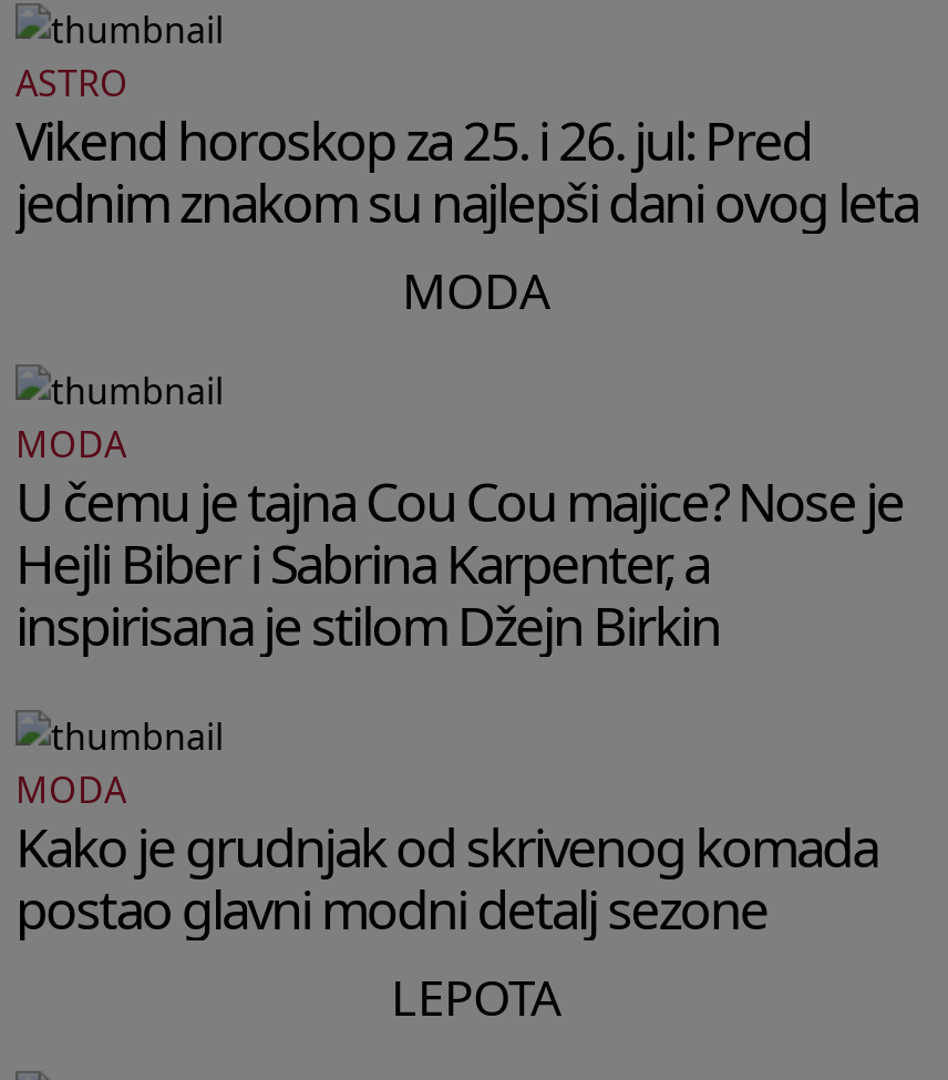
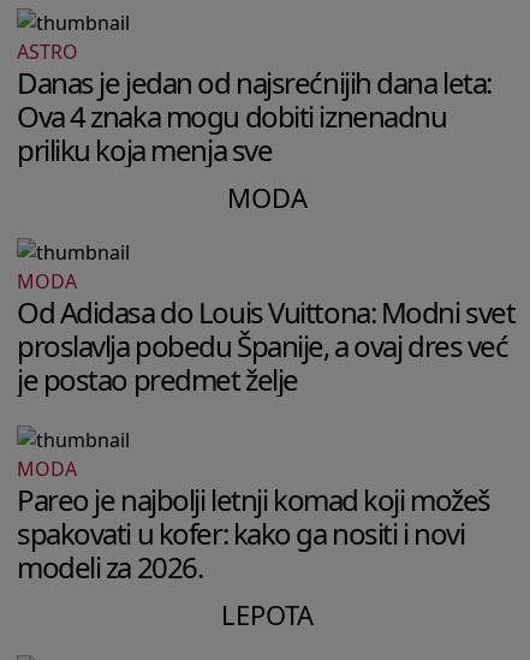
- Vikend horoskop za 25. i 26. jul: Pred
- jednim znakom su najlepši dani ovog leta
+ Danas je jedan od najsrećnijih dana leta:
+ Ova 4 znaka mogu dobiti iznenadnu
+ priliku koja menja sve

- U čemu je tajna Cou Cou majice? Nose je
- Hejli Biber i Sabrina Karpenter, a
- inspirisana je stilom Džejn Birkin
+ Od Adidasa do Louis Vuittona: Modni svet
+ proslavlja pobedu Španije, a ovaj dres već
+ je postao predmet želje

- Kako je grudnjak od skrivenog komada
- postao glavni modni detalj sezone
+ Pareo je najbolji letnji komad koji možeš
+ spakovati u kofer: kako ga nositi i novi
+ modeli za 2026.
